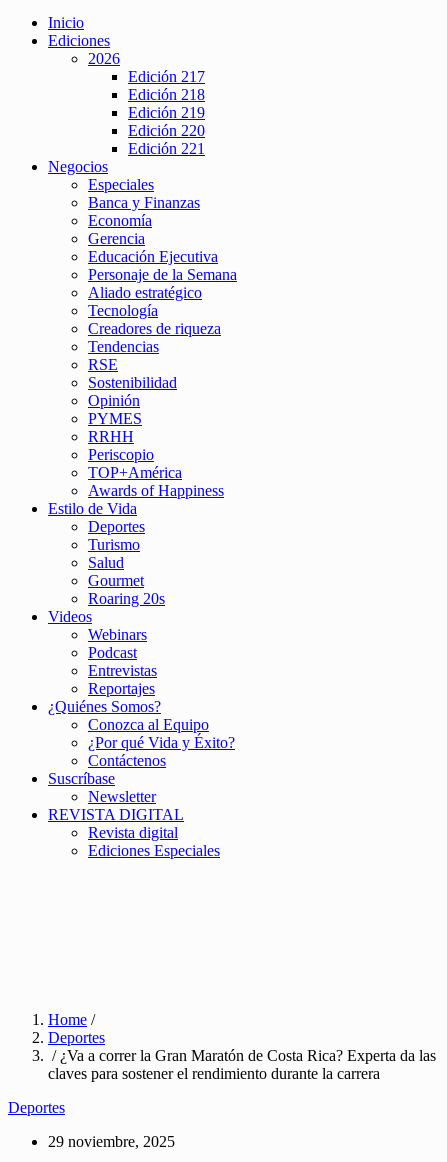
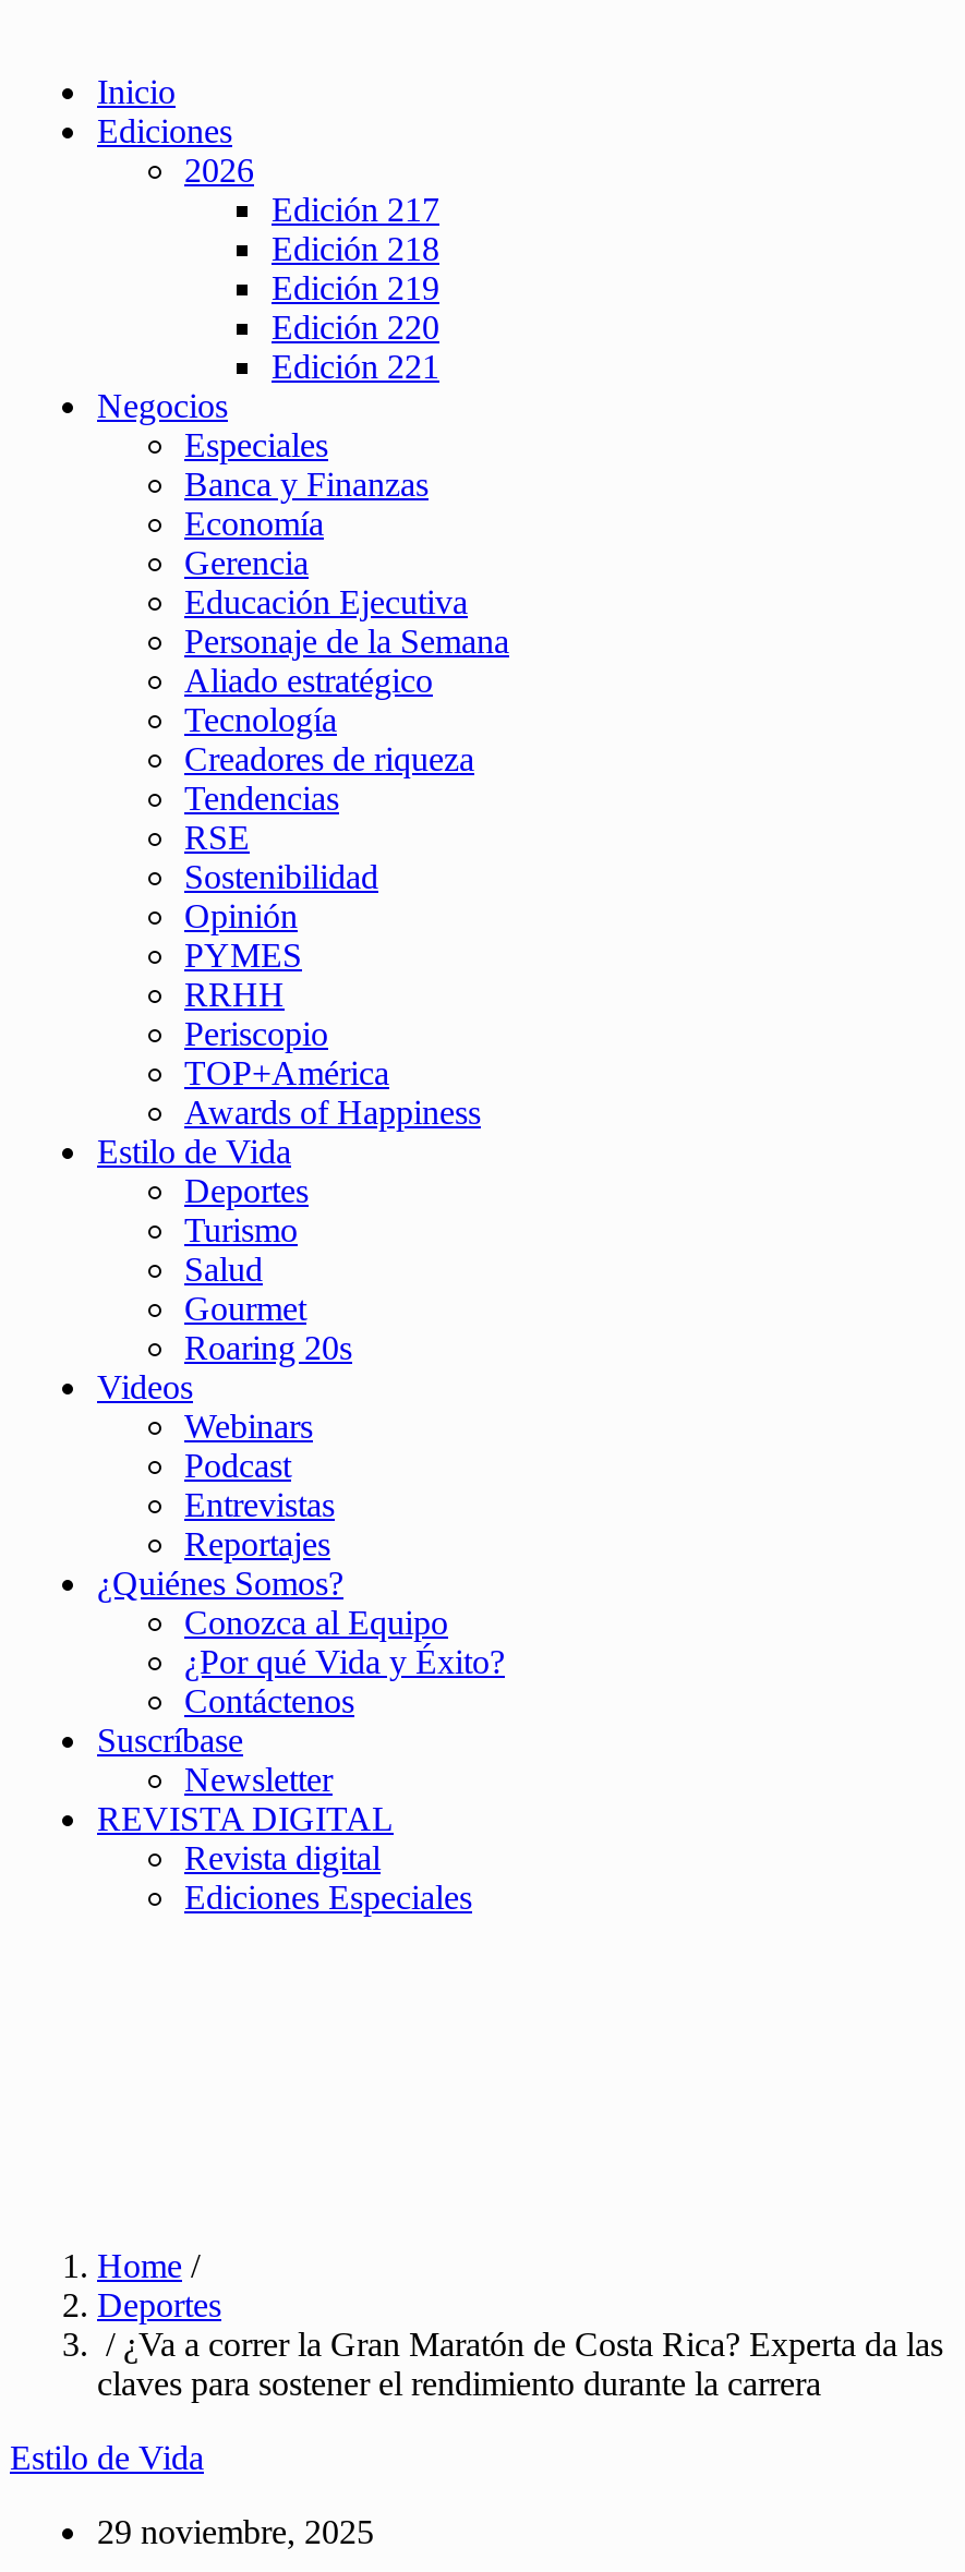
- Deportes
+ Estilo de Vida
